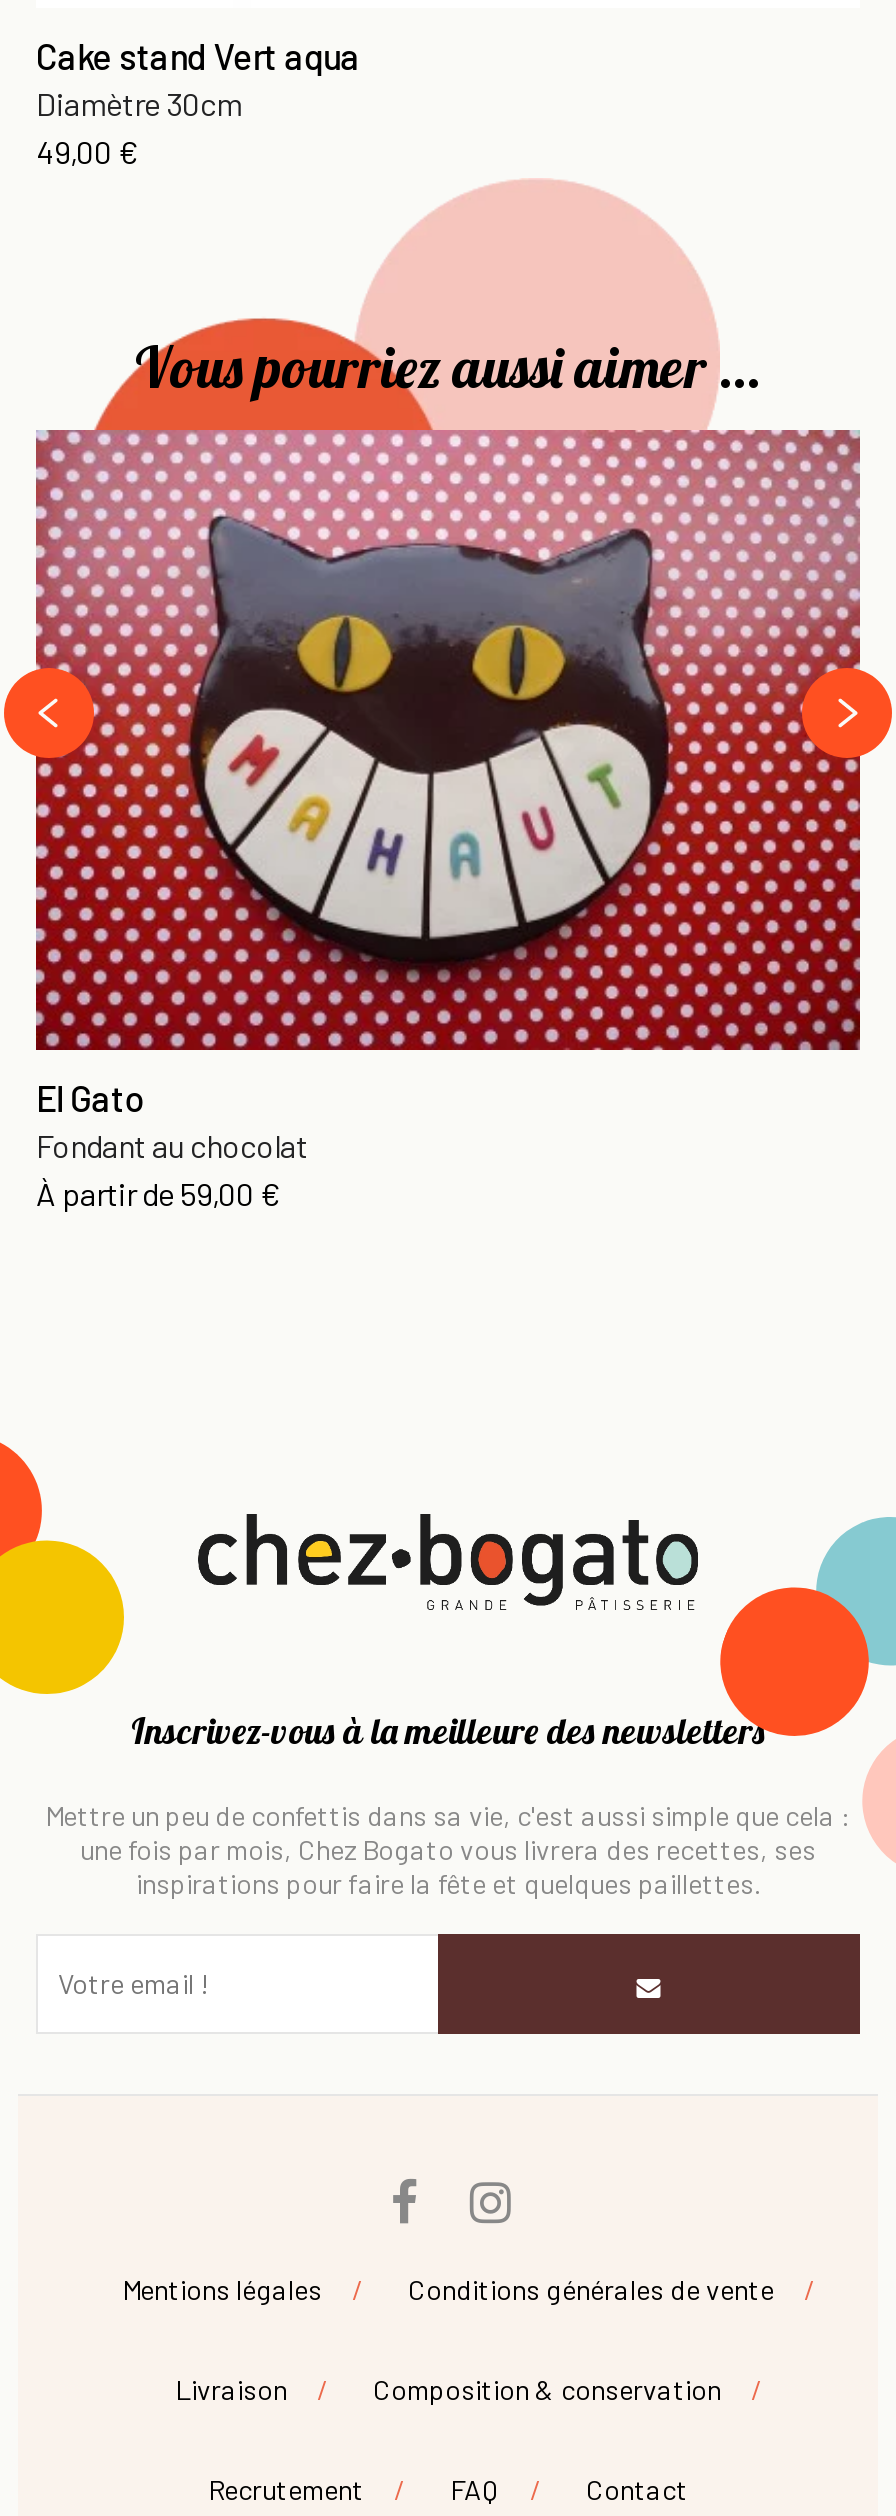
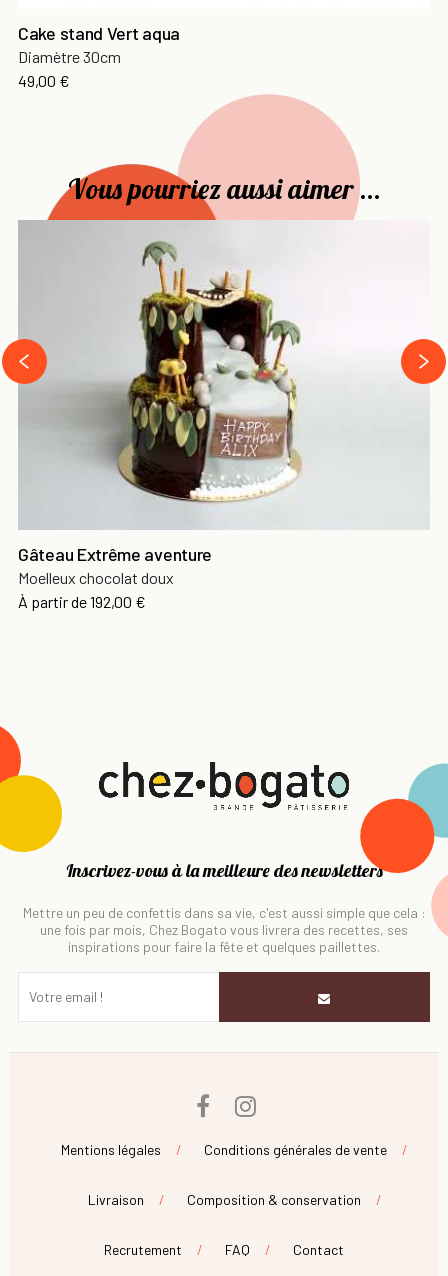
- [image]
- El Gato
- Fondant au chocolat
- À partir de 59,00 €
+ [image]
+ Gâteau Extrême aventure
+ Moelleux chocolat doux
+ À partir de 192,00 €
